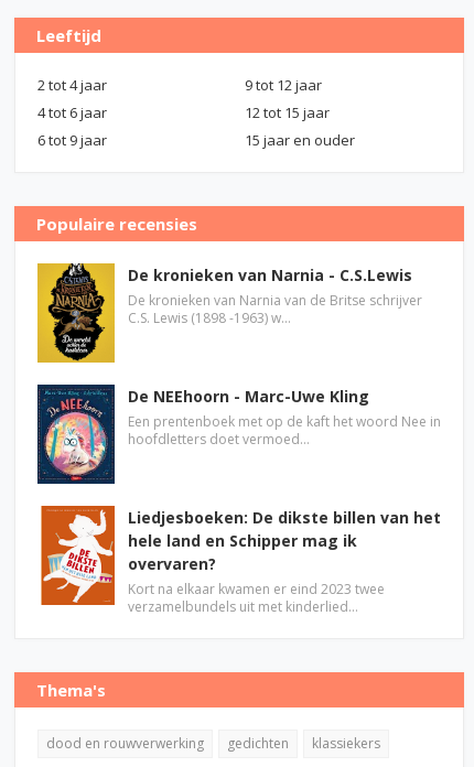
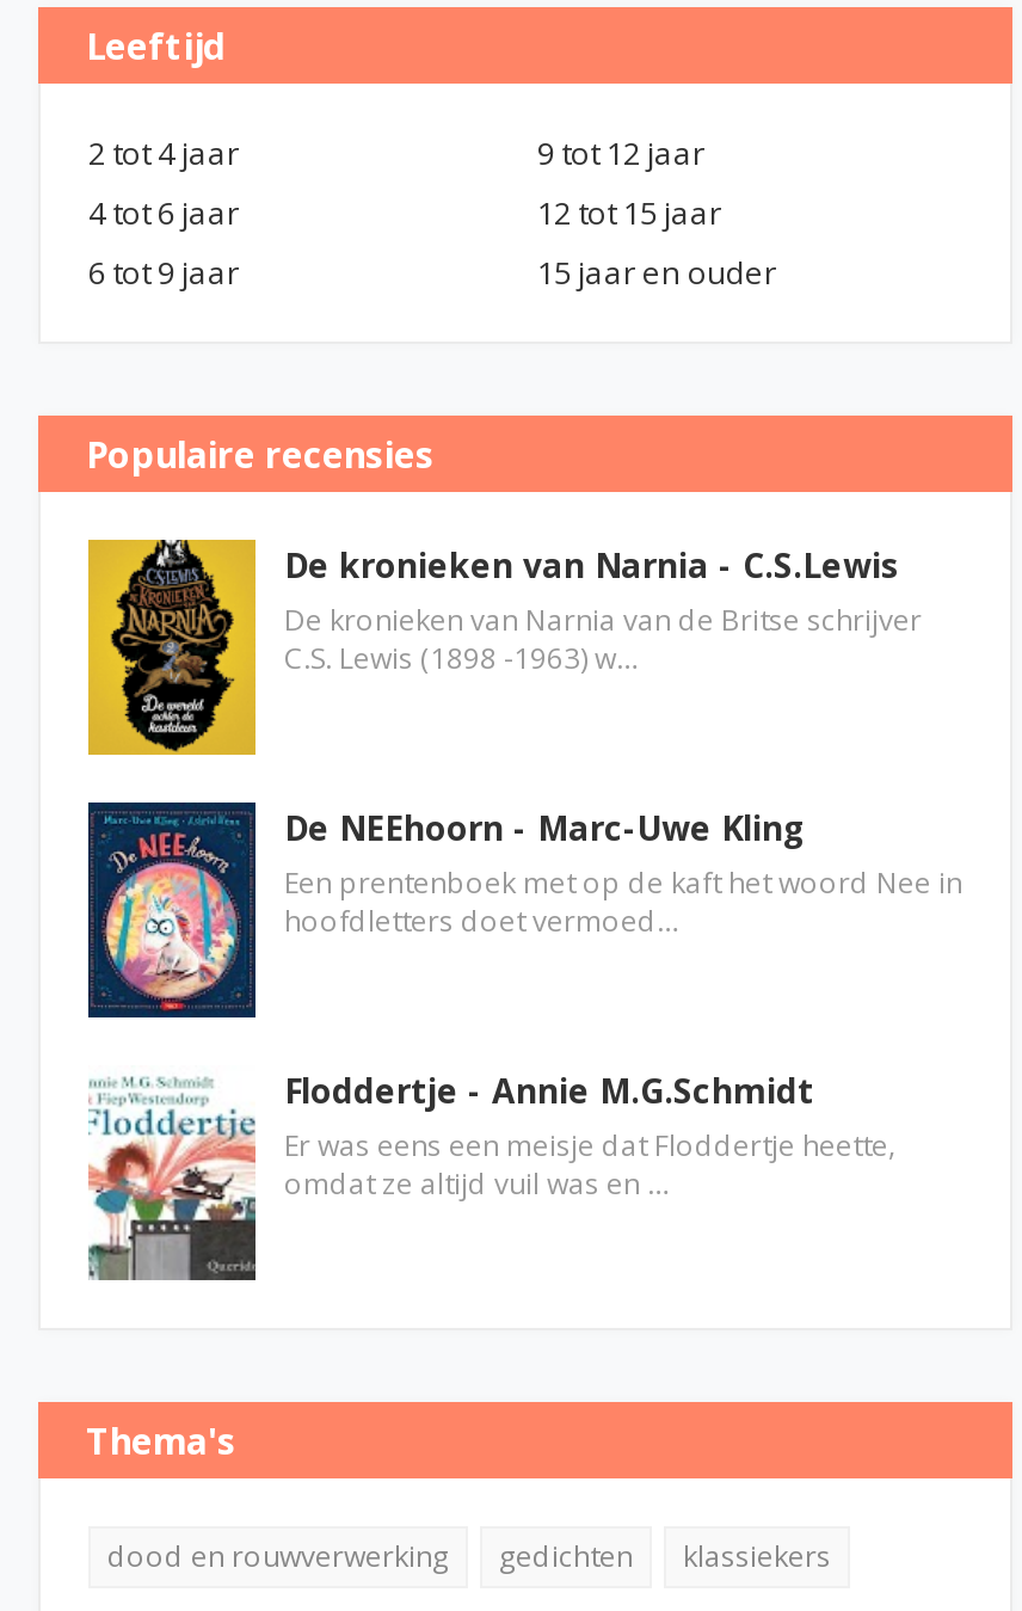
- [image]
- Liedjesboeken: De dikste billen van het
- hele land en Schipper mag ik
- overvaren?
- Kort na elkaar kwamen er eind 2023 twee
- verzamelbundels uit met kinderlied…
+ [image]
+ Floddertje - Annie M.G.Schmidt
+ Er was eens een meisje dat Floddertje heette,
+ omdat ze altijd vuil was en …
